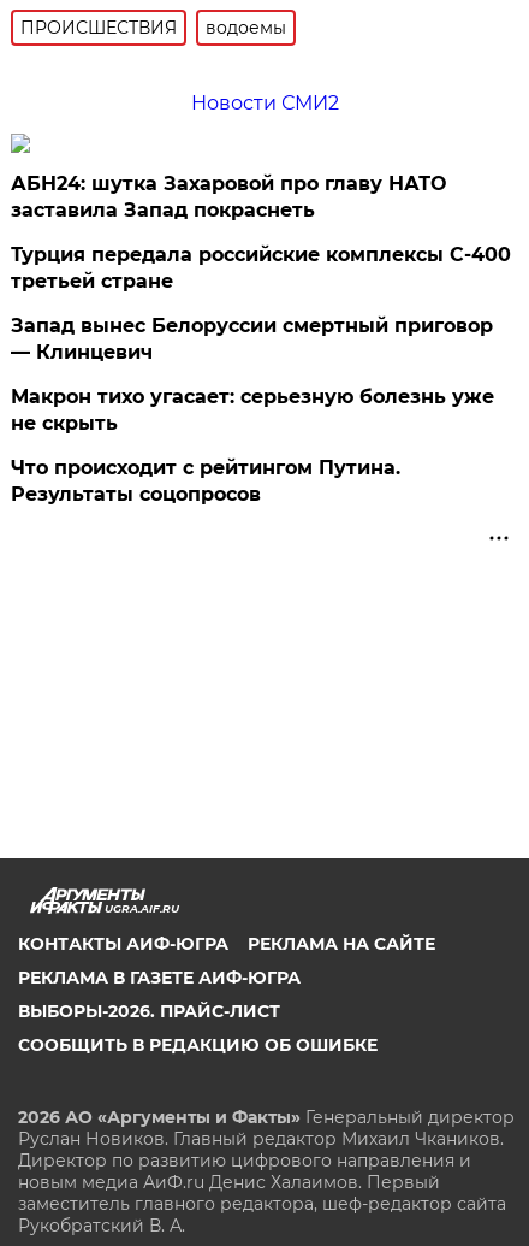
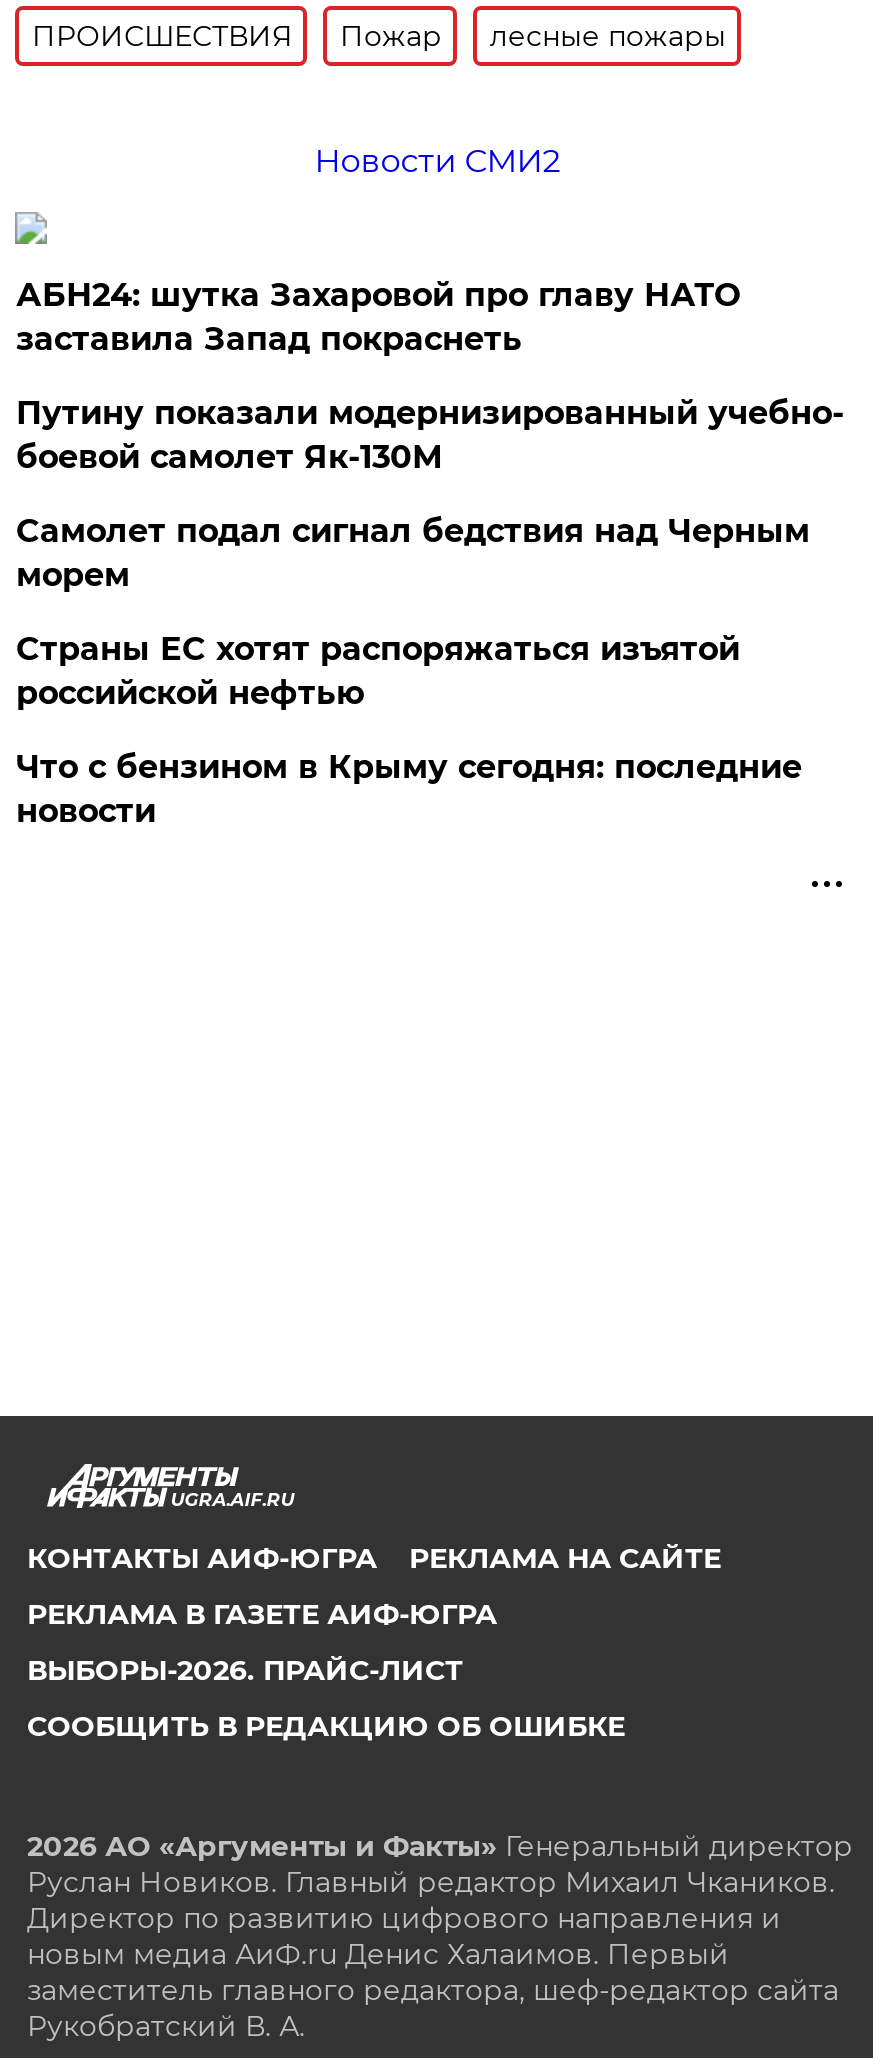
- водоемы
+ Пожар
+ лесные пожары

- Турция передала российские комплексы С-400
- третьей стране
+ Путину показали модернизированный учебно-
+ боевой самолет Як-130М

- Запад вынес Белоруссии смертный приговор
- — Клинцевич
+ Самолет подал сигнал бедствия над Черным
+ морем

- Макрон тихо угасает: серьезную болезнь уже
- не скрыть
+ Страны ЕС хотят распоряжаться изъятой
+ российской нефтью

- Что происходит с рейтингом Путина.
- Результаты соцопросов
+ Что с бензином в Крыму сегодня: последние
+ новости
